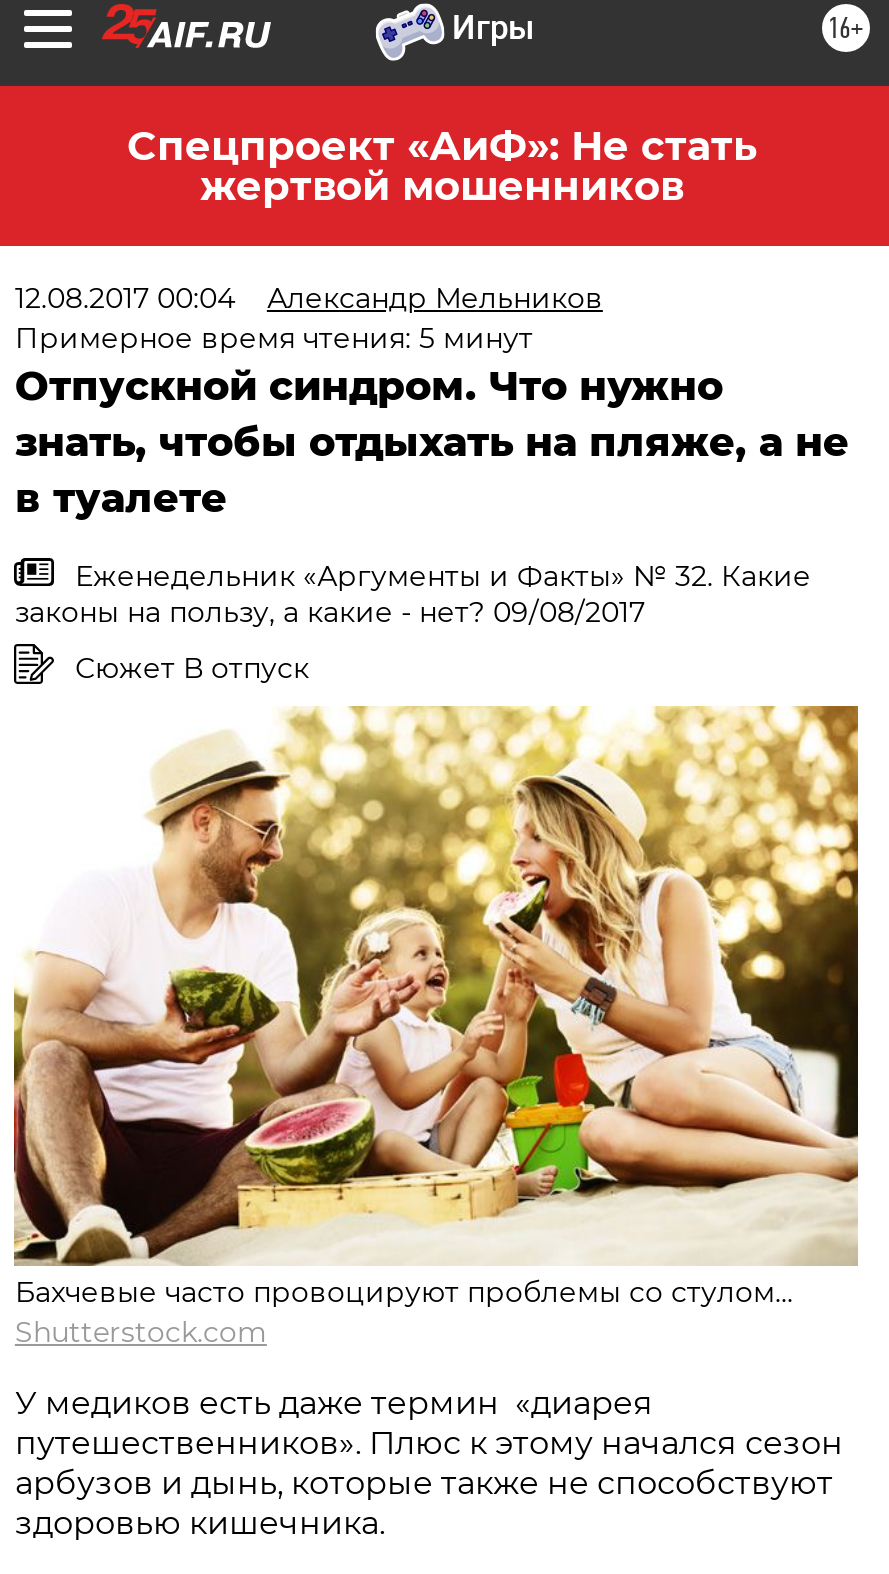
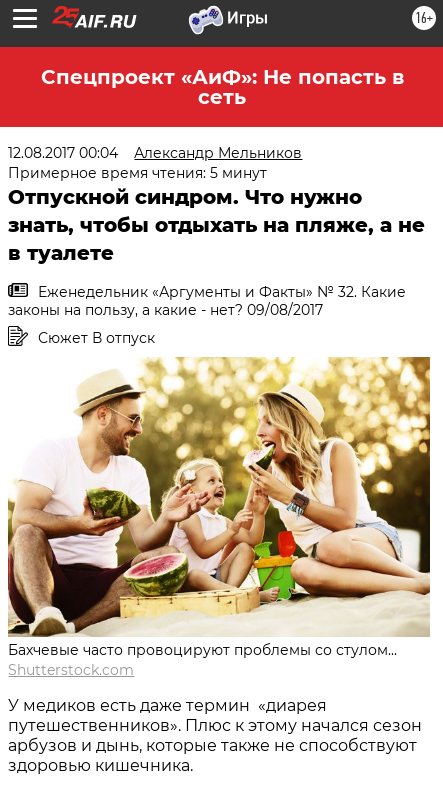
- Спецпроект «АиФ»: Не стать
- жертвой мошенников
+ Спецпроект «АиФ»: Не попасть в
+ сеть
